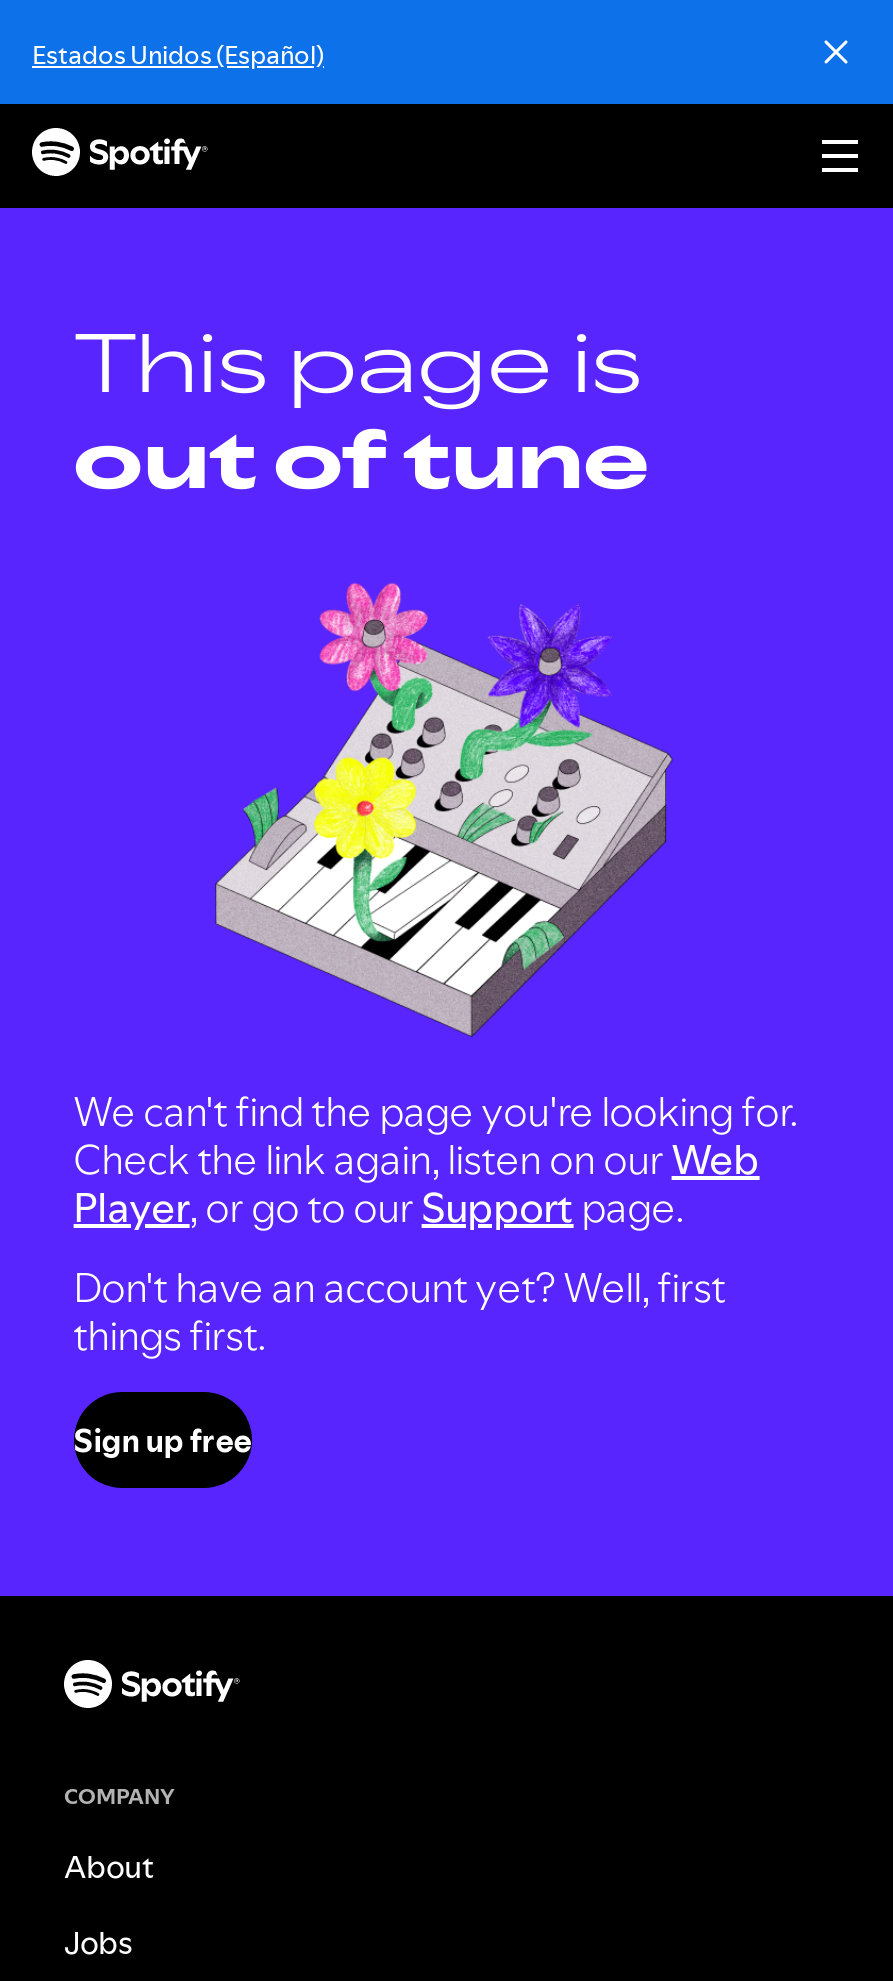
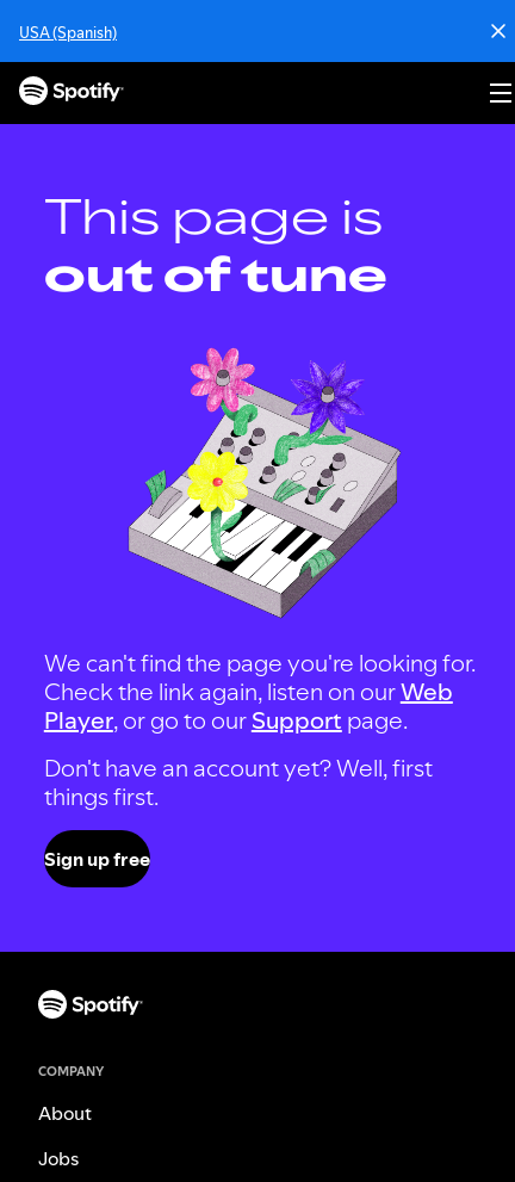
- Estados Unidos (Español)
+ USA (Spanish)
